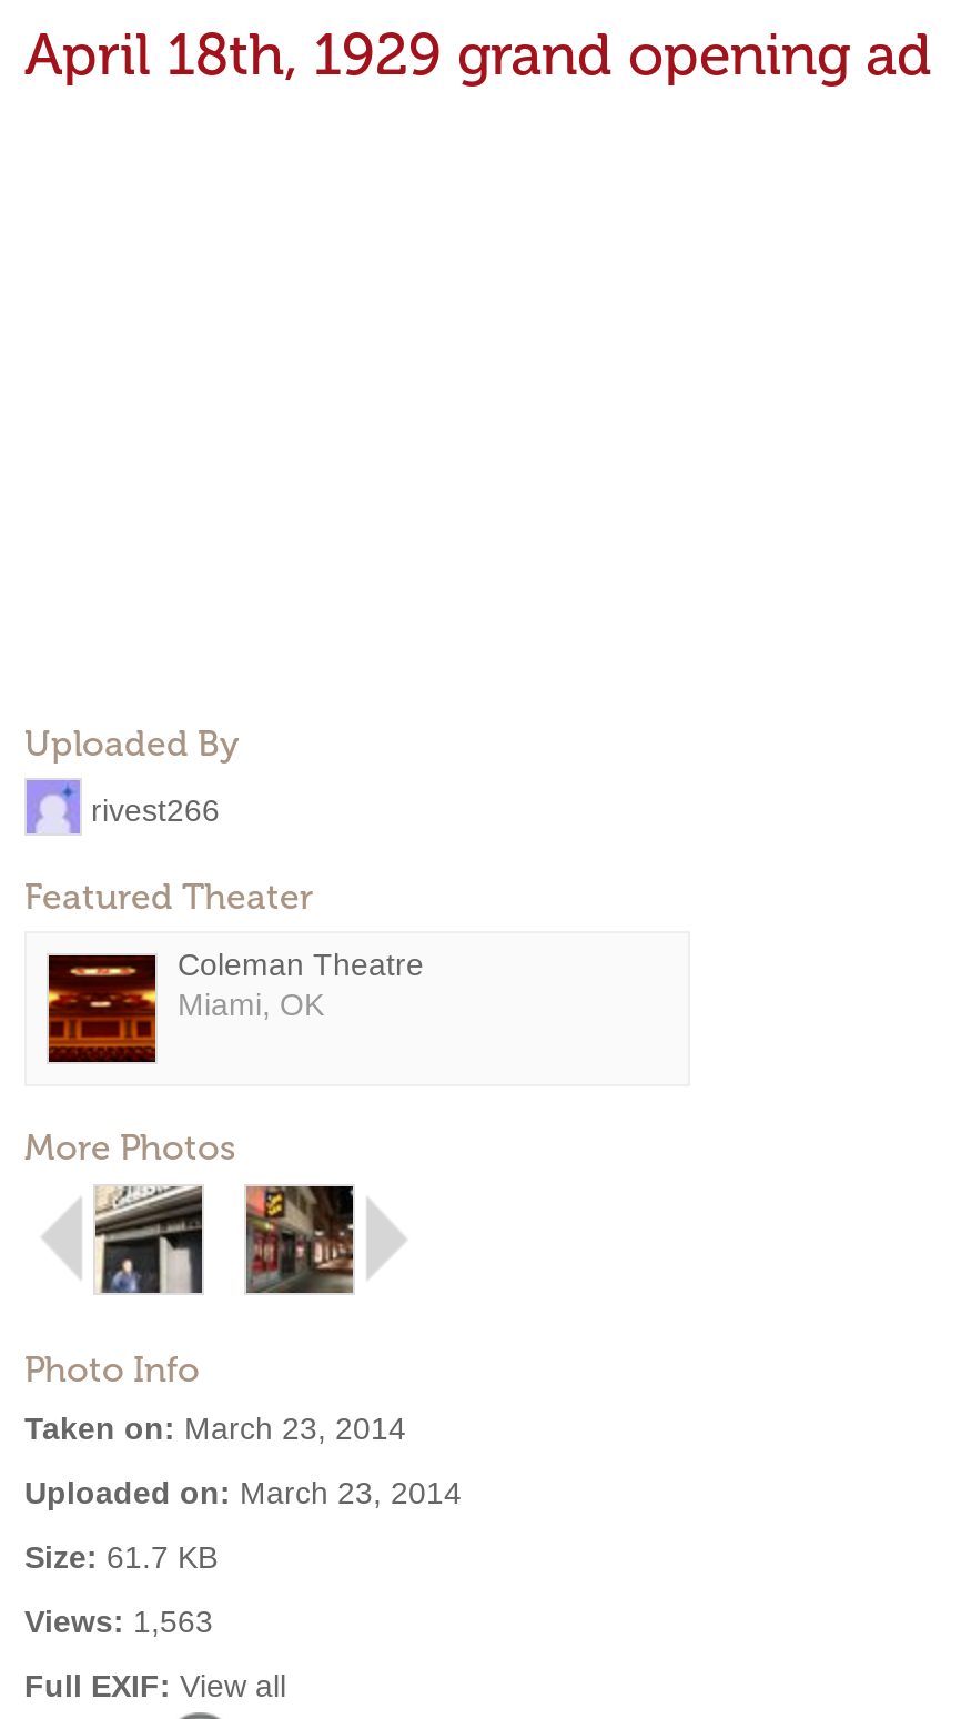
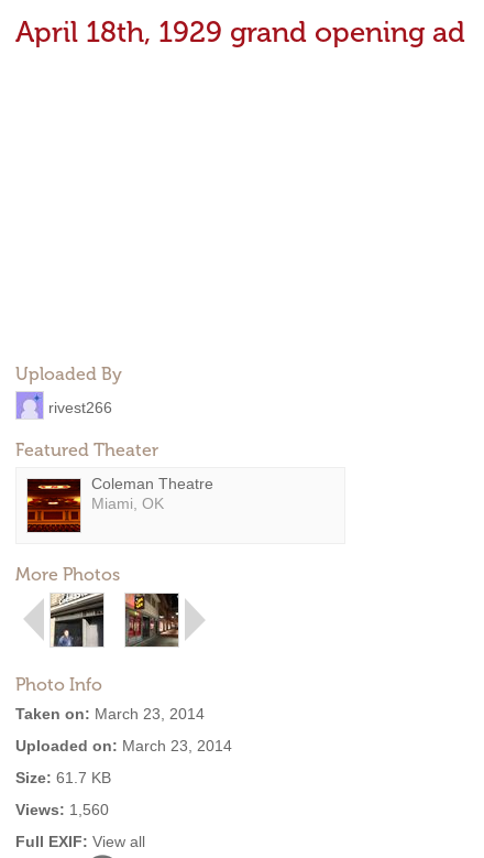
- Views: 1,563
+ Views: 1,560
